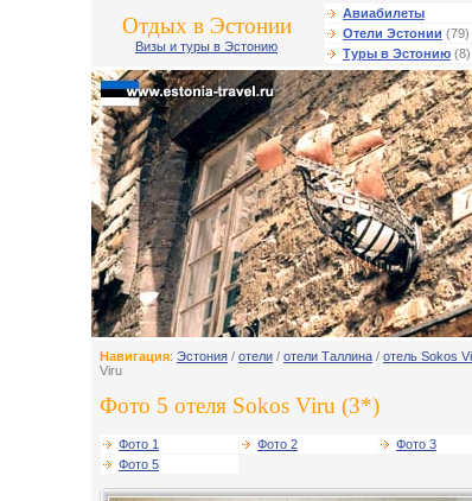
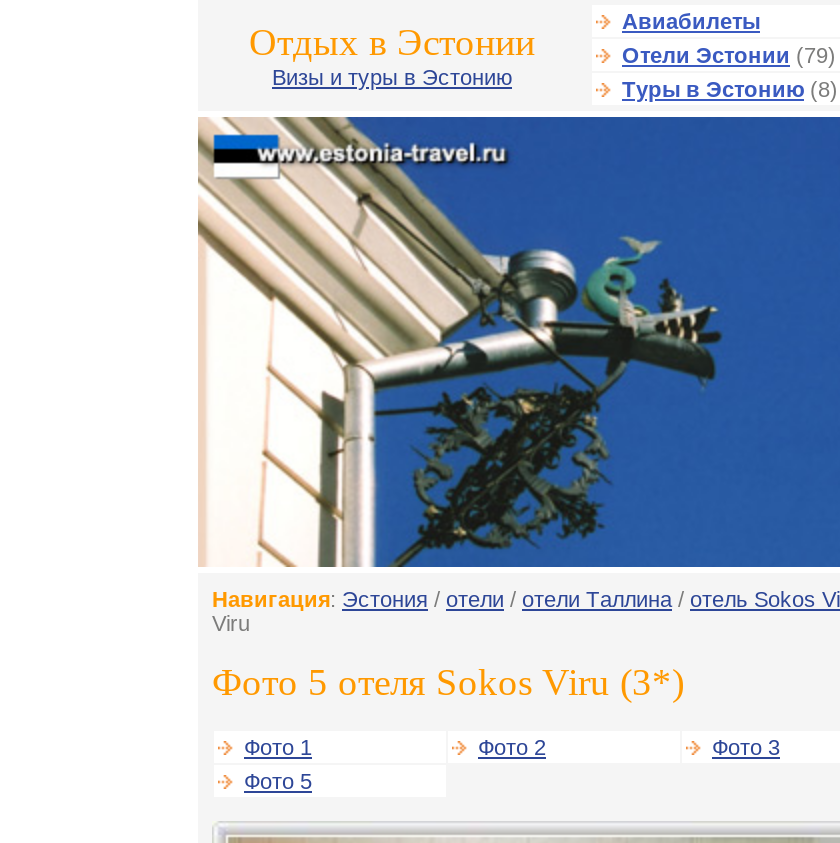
- [image]
+ [image]
